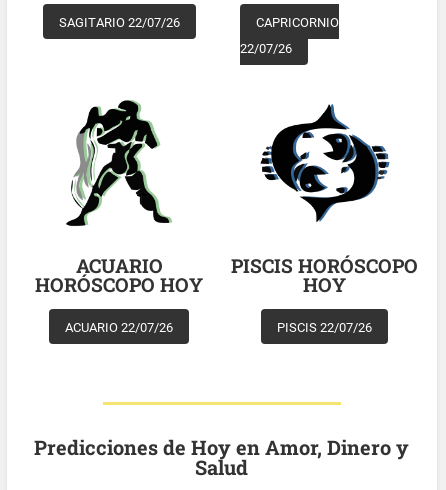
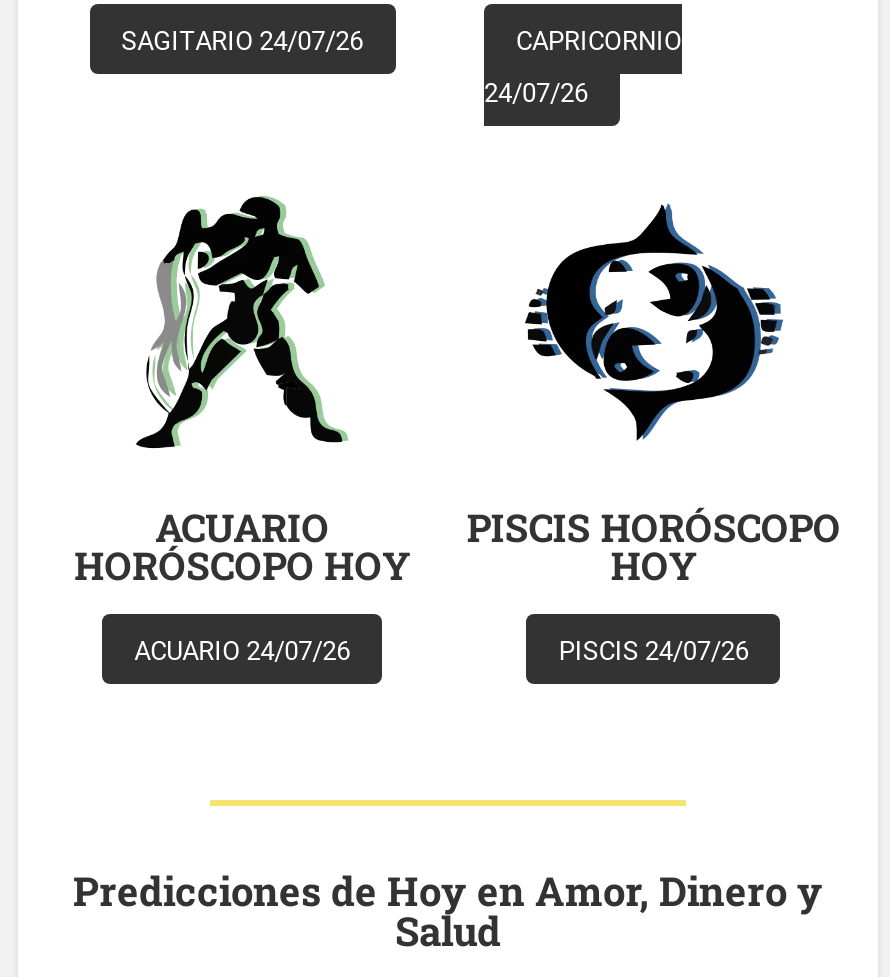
- SAGITARIO 22/07/26
+ SAGITARIO 24/07/26

- 22/07/26
+ 24/07/26

- ACUARIO 22/07/26
+ ACUARIO 24/07/26

- PISCIS 22/07/26
+ PISCIS 24/07/26
